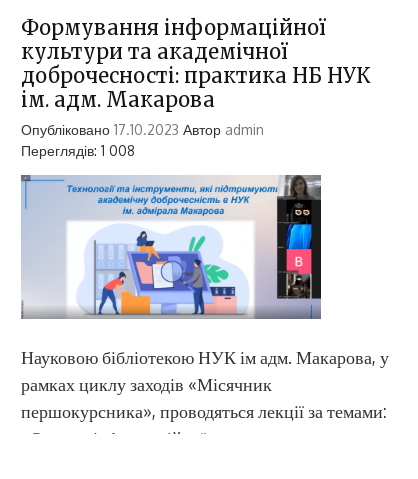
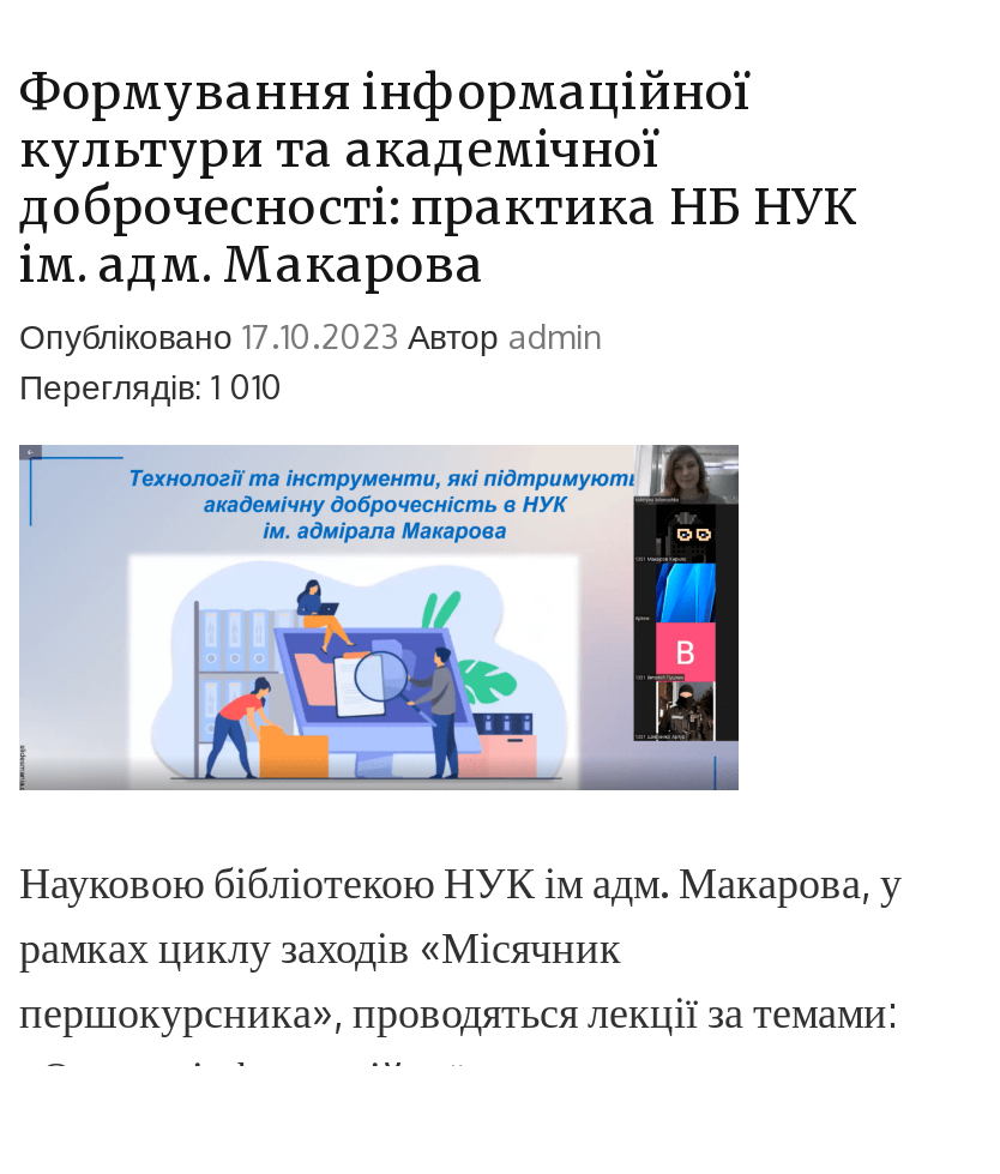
- Переглядів: 1 008
+ Переглядів: 1 010
